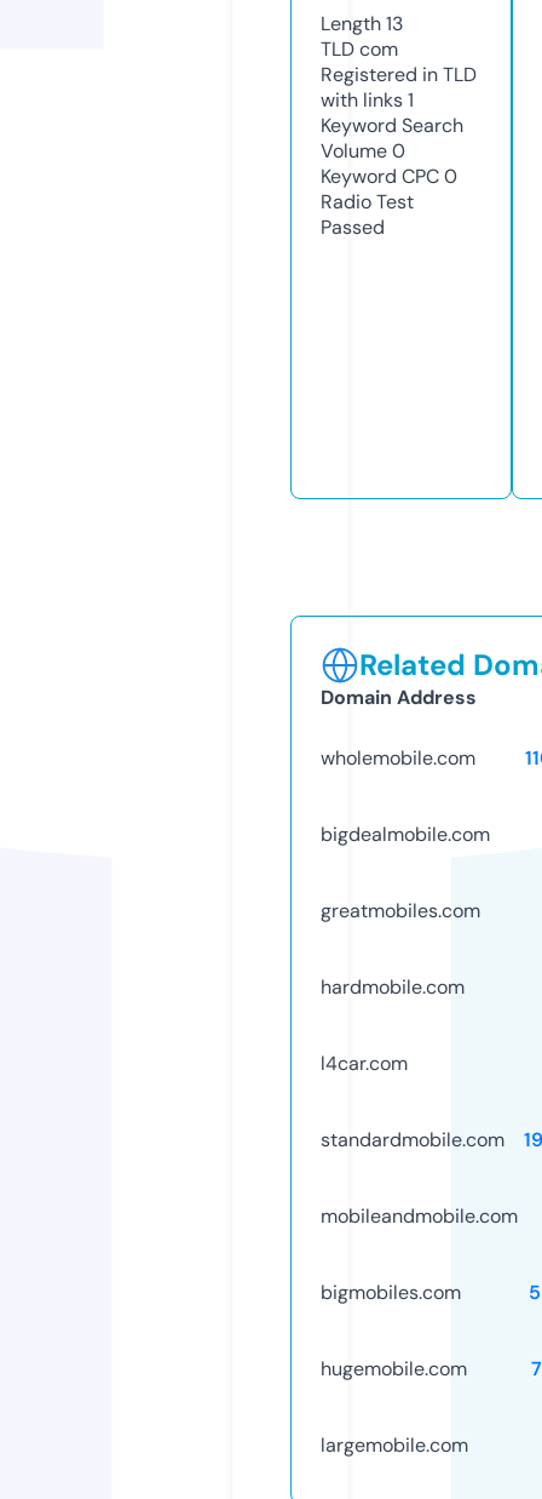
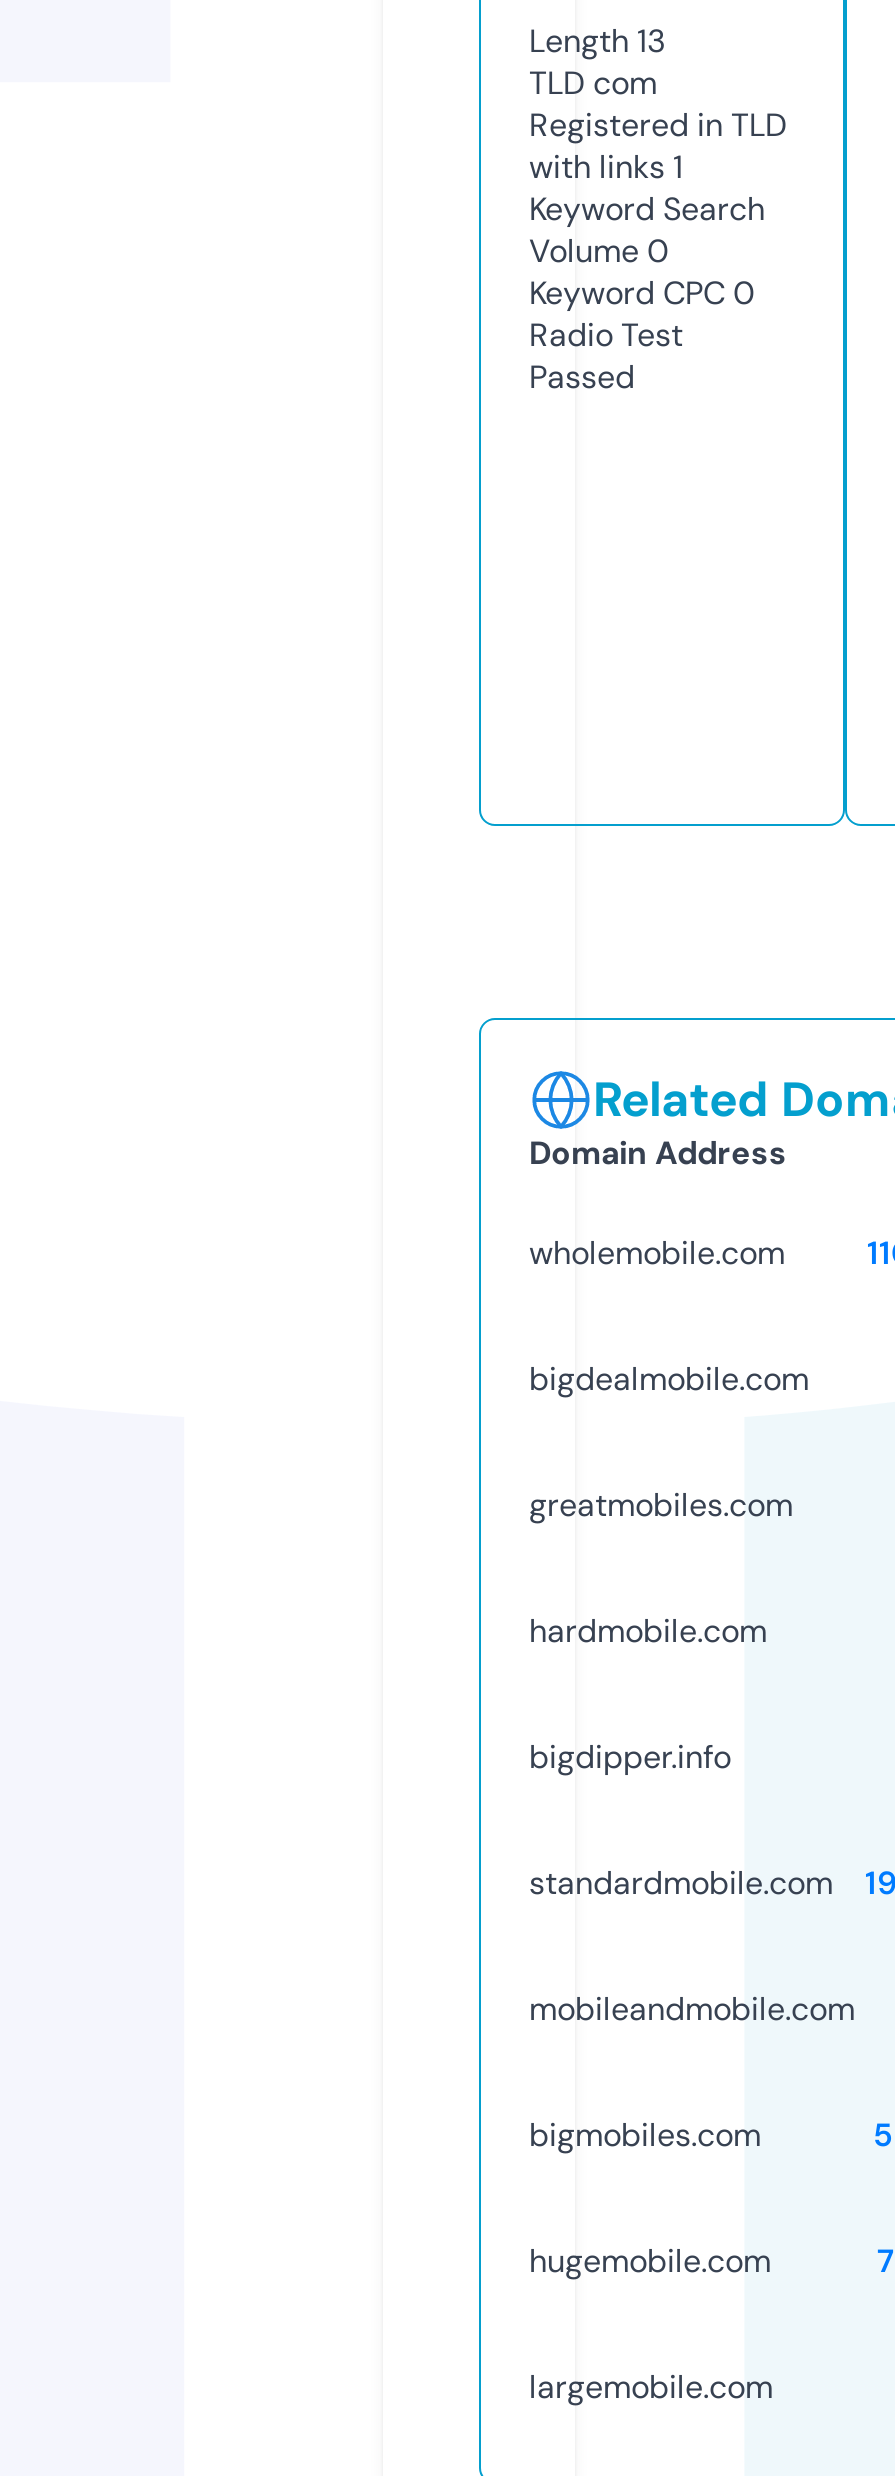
- l4car.com
+ bigdipper.info
